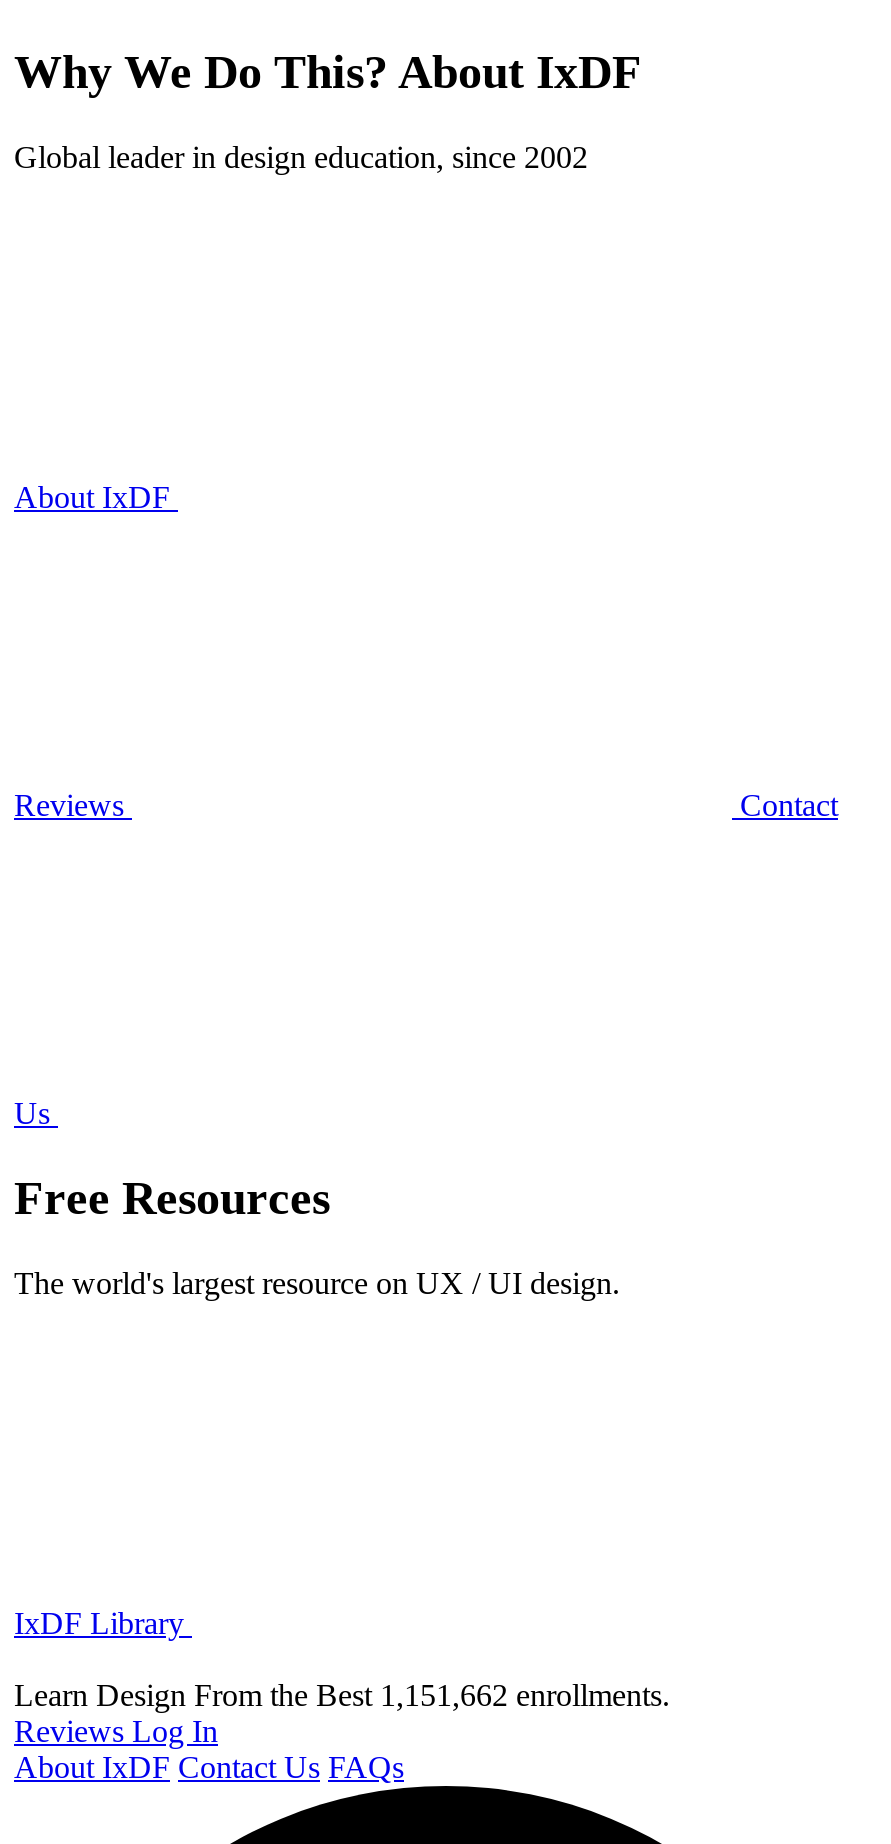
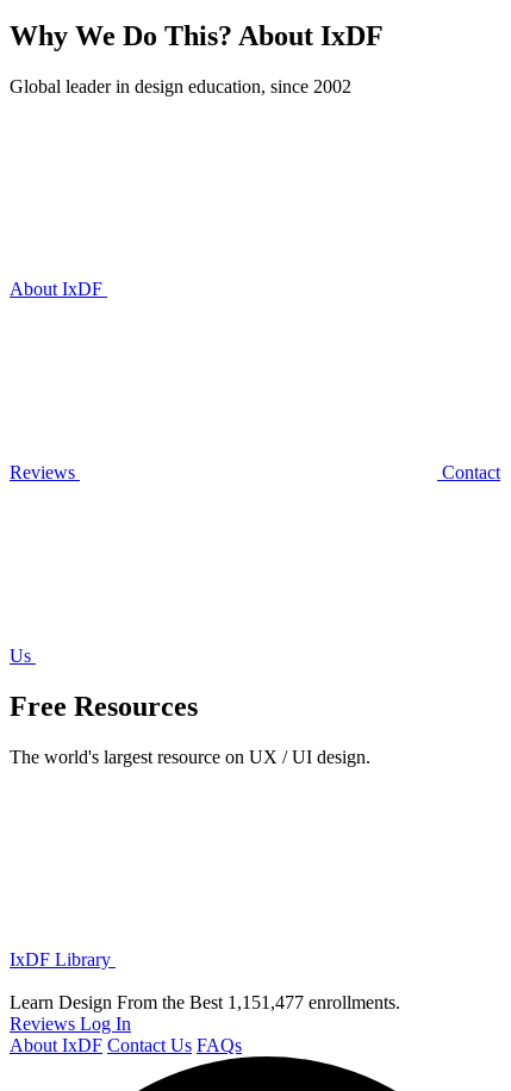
- Learn Design From the Best 1,151,662 enrollments.
+ Learn Design From the Best 1,151,477 enrollments.
